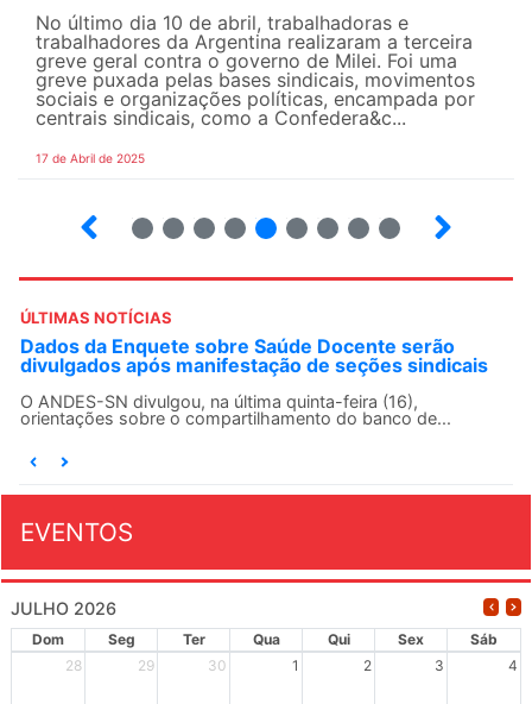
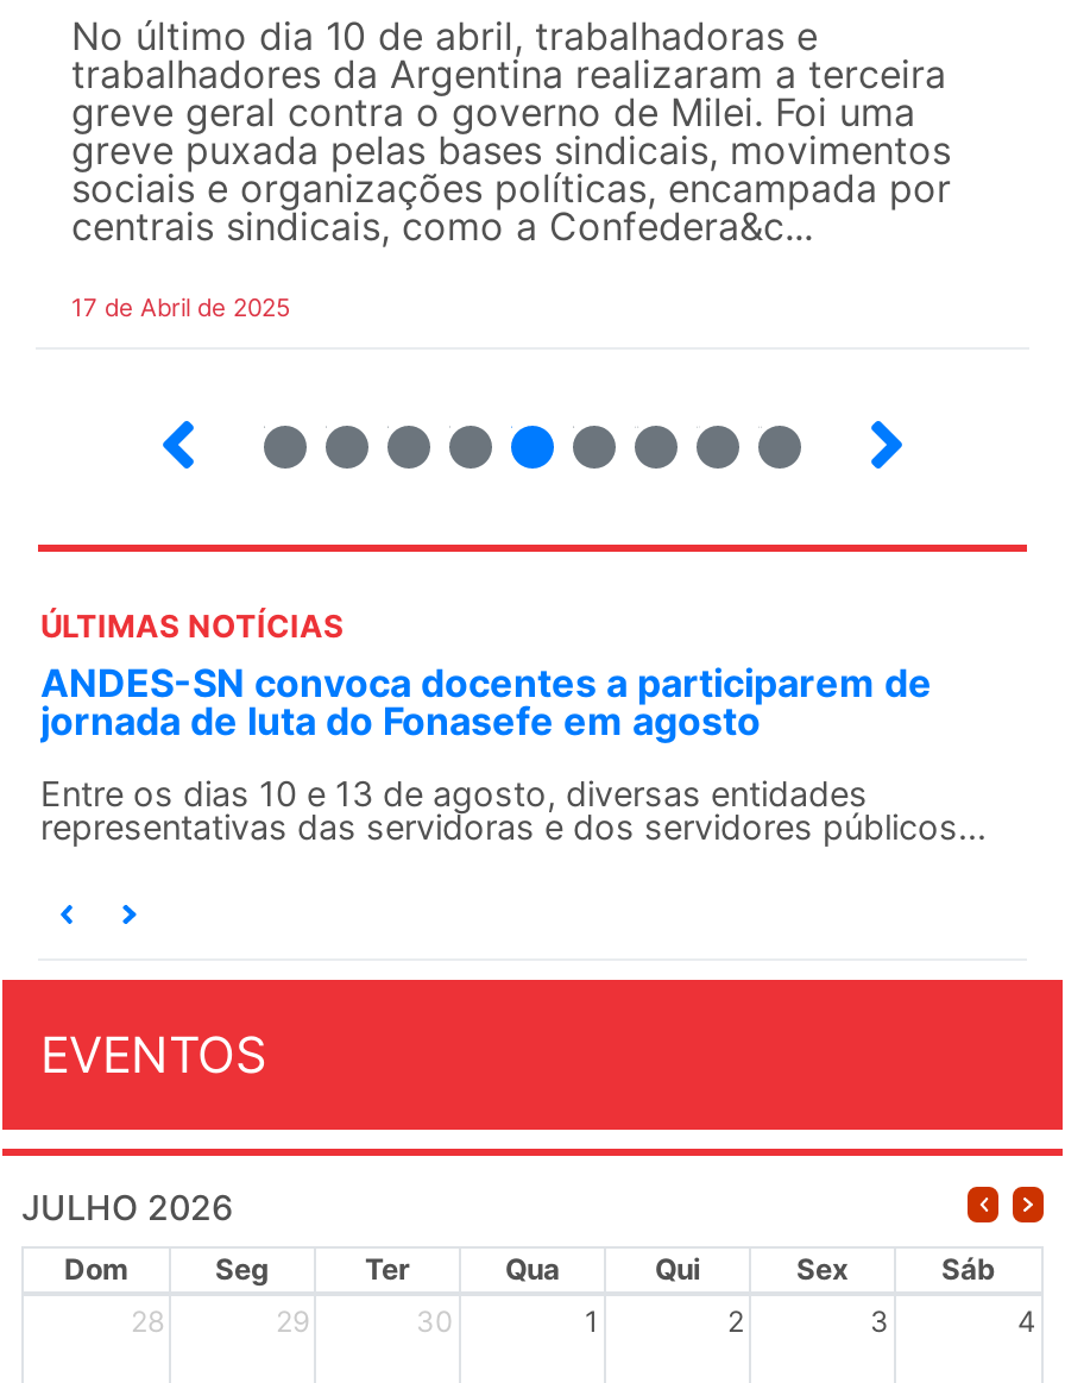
- Dados da Enquete sobre Saúde Docente serão
- divulgados após manifestação de seções sindicais
+ ANDES-SN convoca docentes a participarem de
+ jornada de luta do Fonasefe em agosto

- O ANDES-SN divulgou, na última quinta-feira (16),
- orientações sobre o compartilhamento do banco de...
+ Entre os dias 10 e 13 de agosto, diversas entidades
+ representativas das servidoras e dos servidores públicos...
